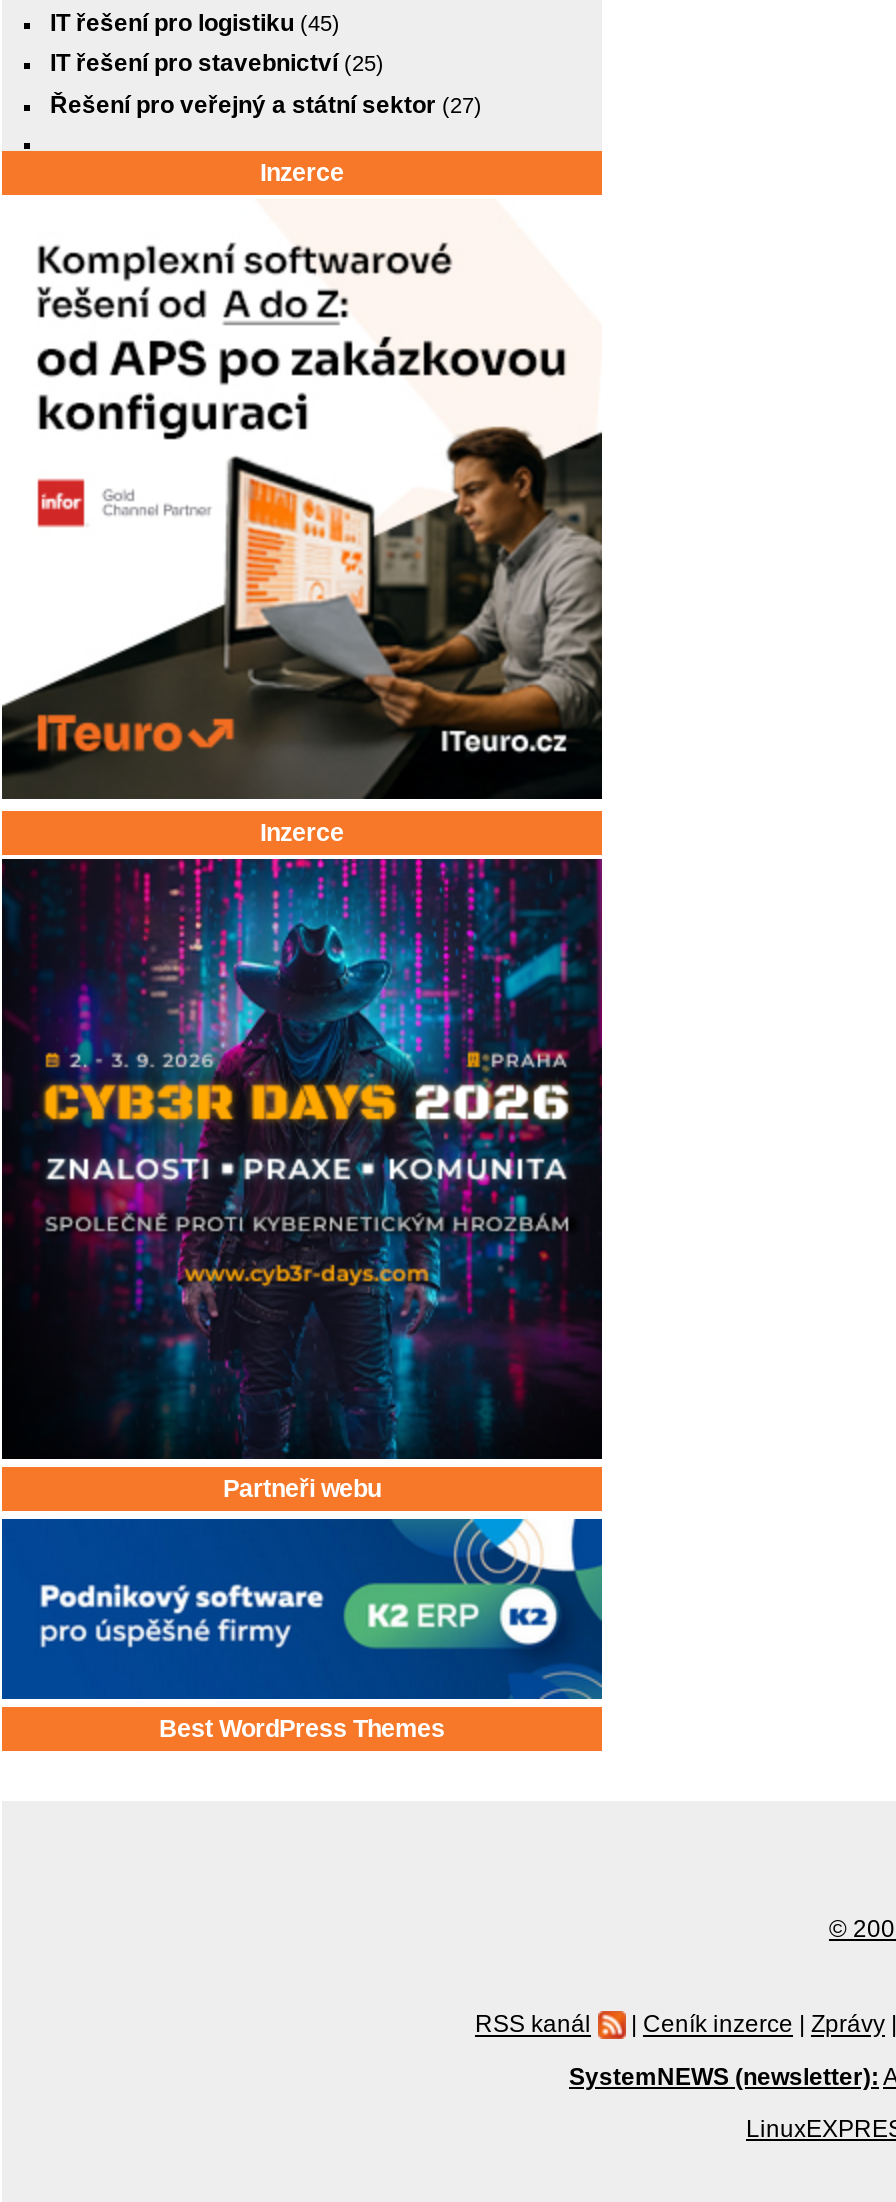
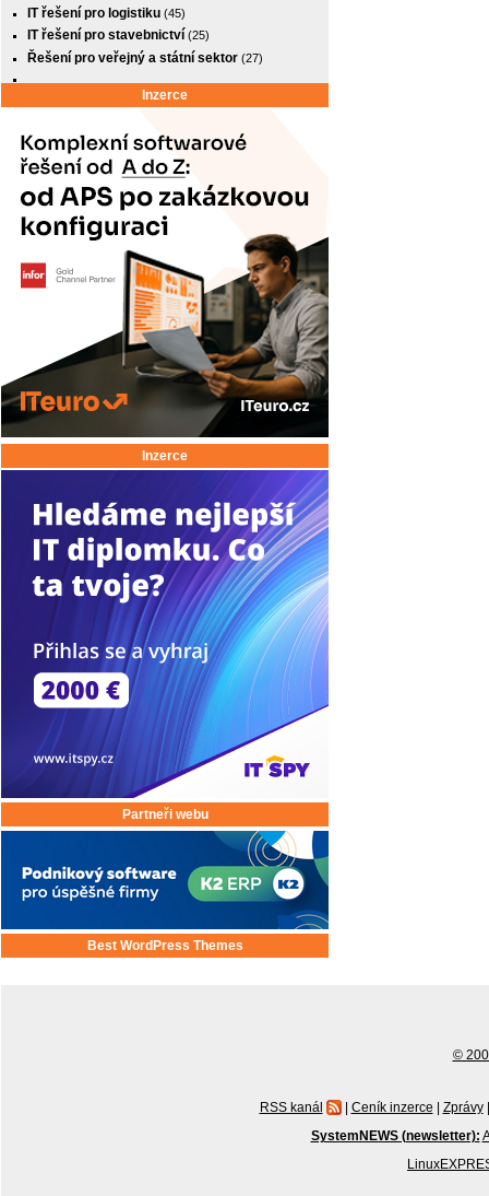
- [image]
+ [image]
